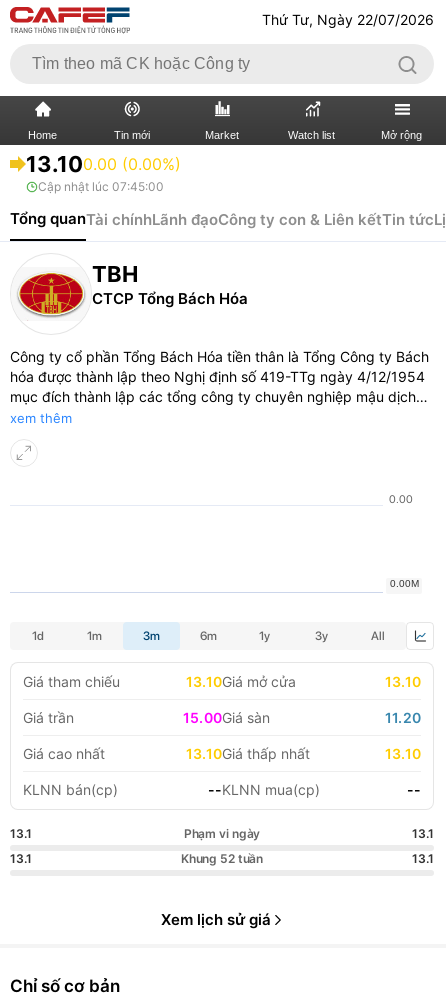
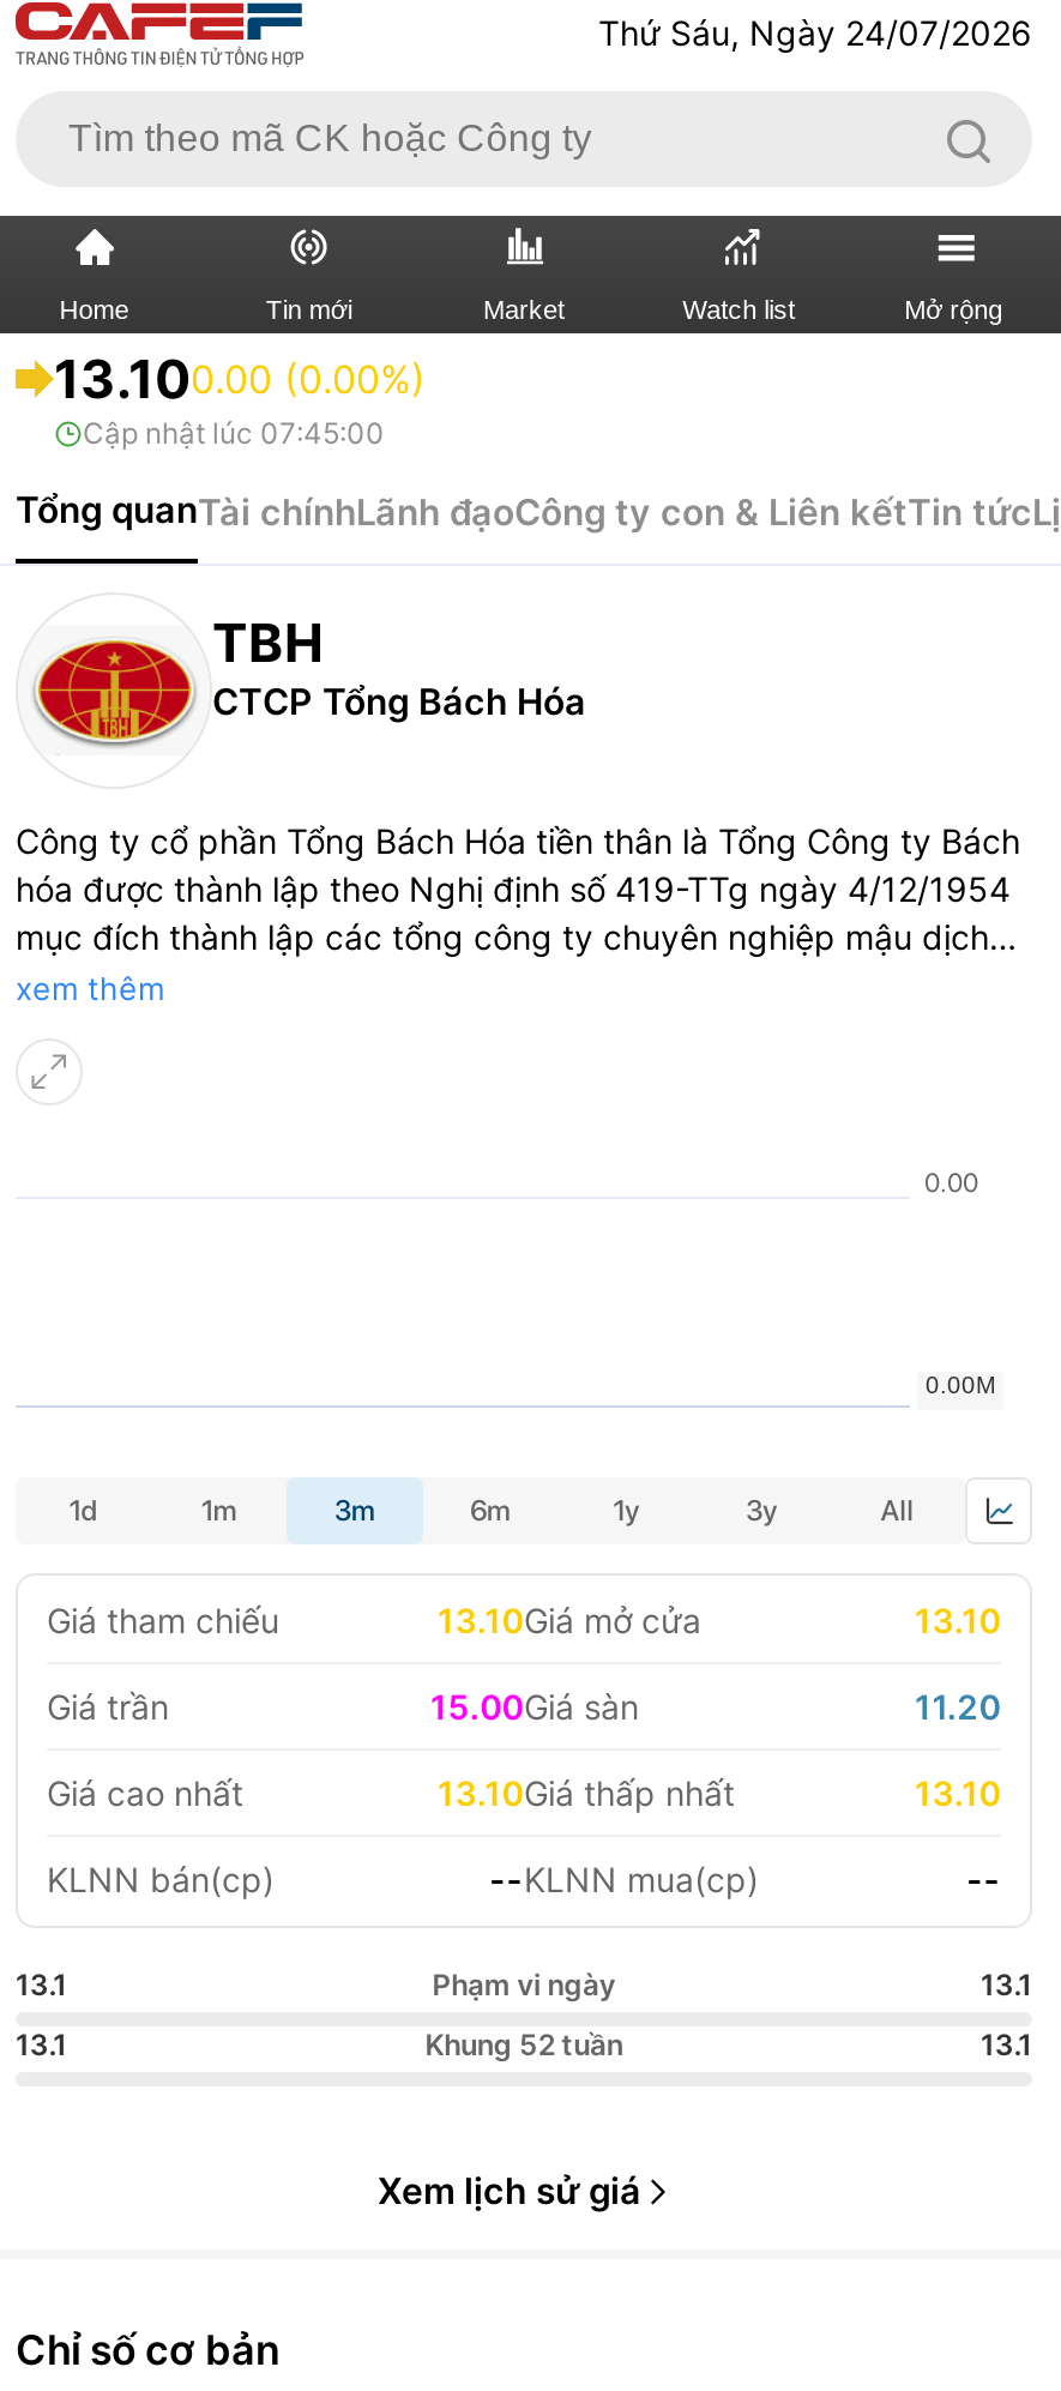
- Thứ Tư, Ngày 22/07/2026
+ Thứ Sáu, Ngày 24/07/2026
